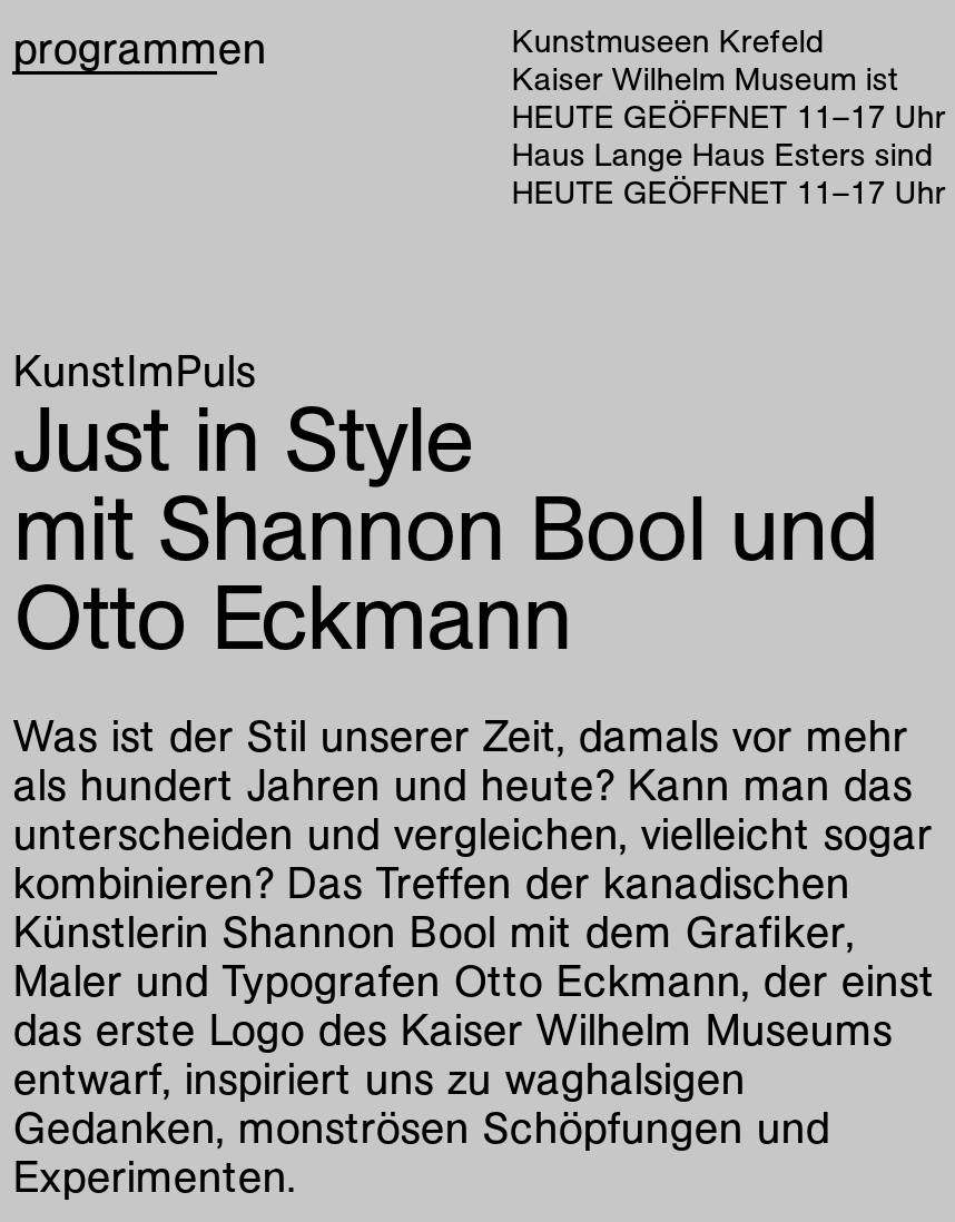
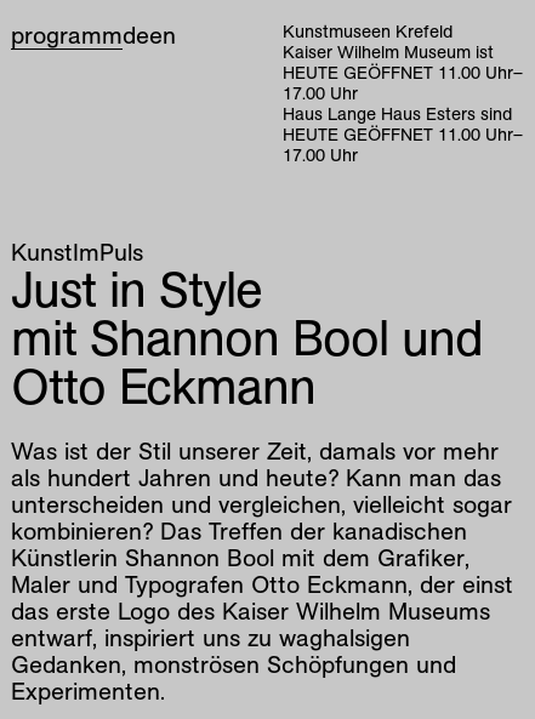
- programmen
+ programmdeen

- HEUTE GEÖFFNET 11–17 Uhr
+ HEUTE GEÖFFNET 11. 00 Uhr–
+ 17.00 Uhr

- HEUTE GEÖFFNET 11–17 Uhr
+ HEUTE GEÖFFNET 11. 00 Uhr–
+ 17.00 Uhr
